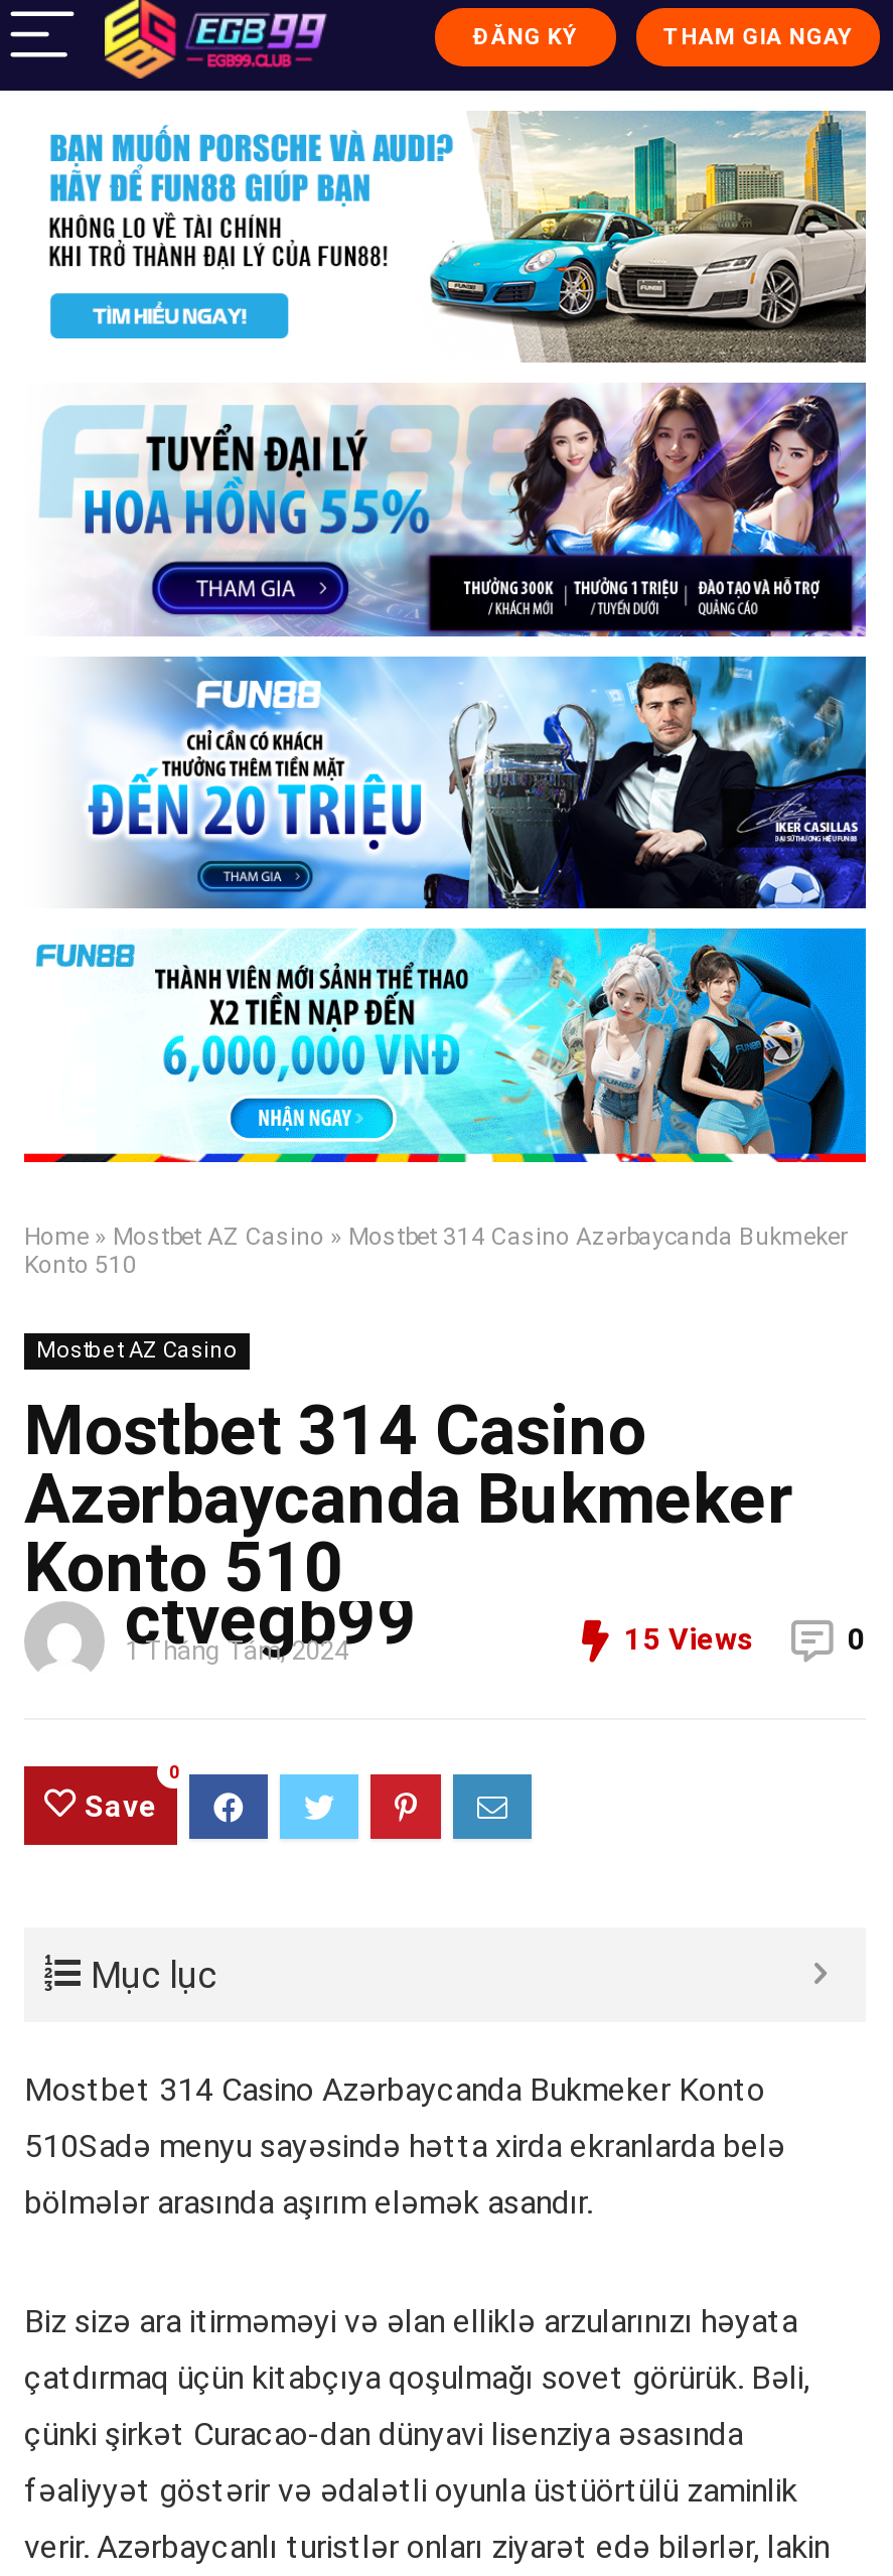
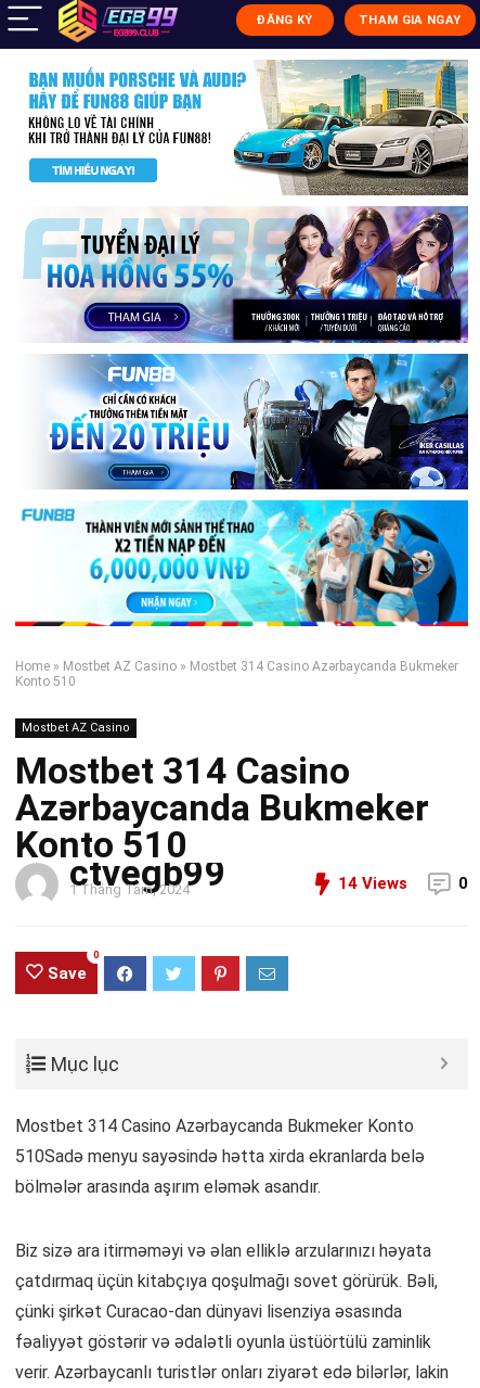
- 15 Views
+ 14 Views
